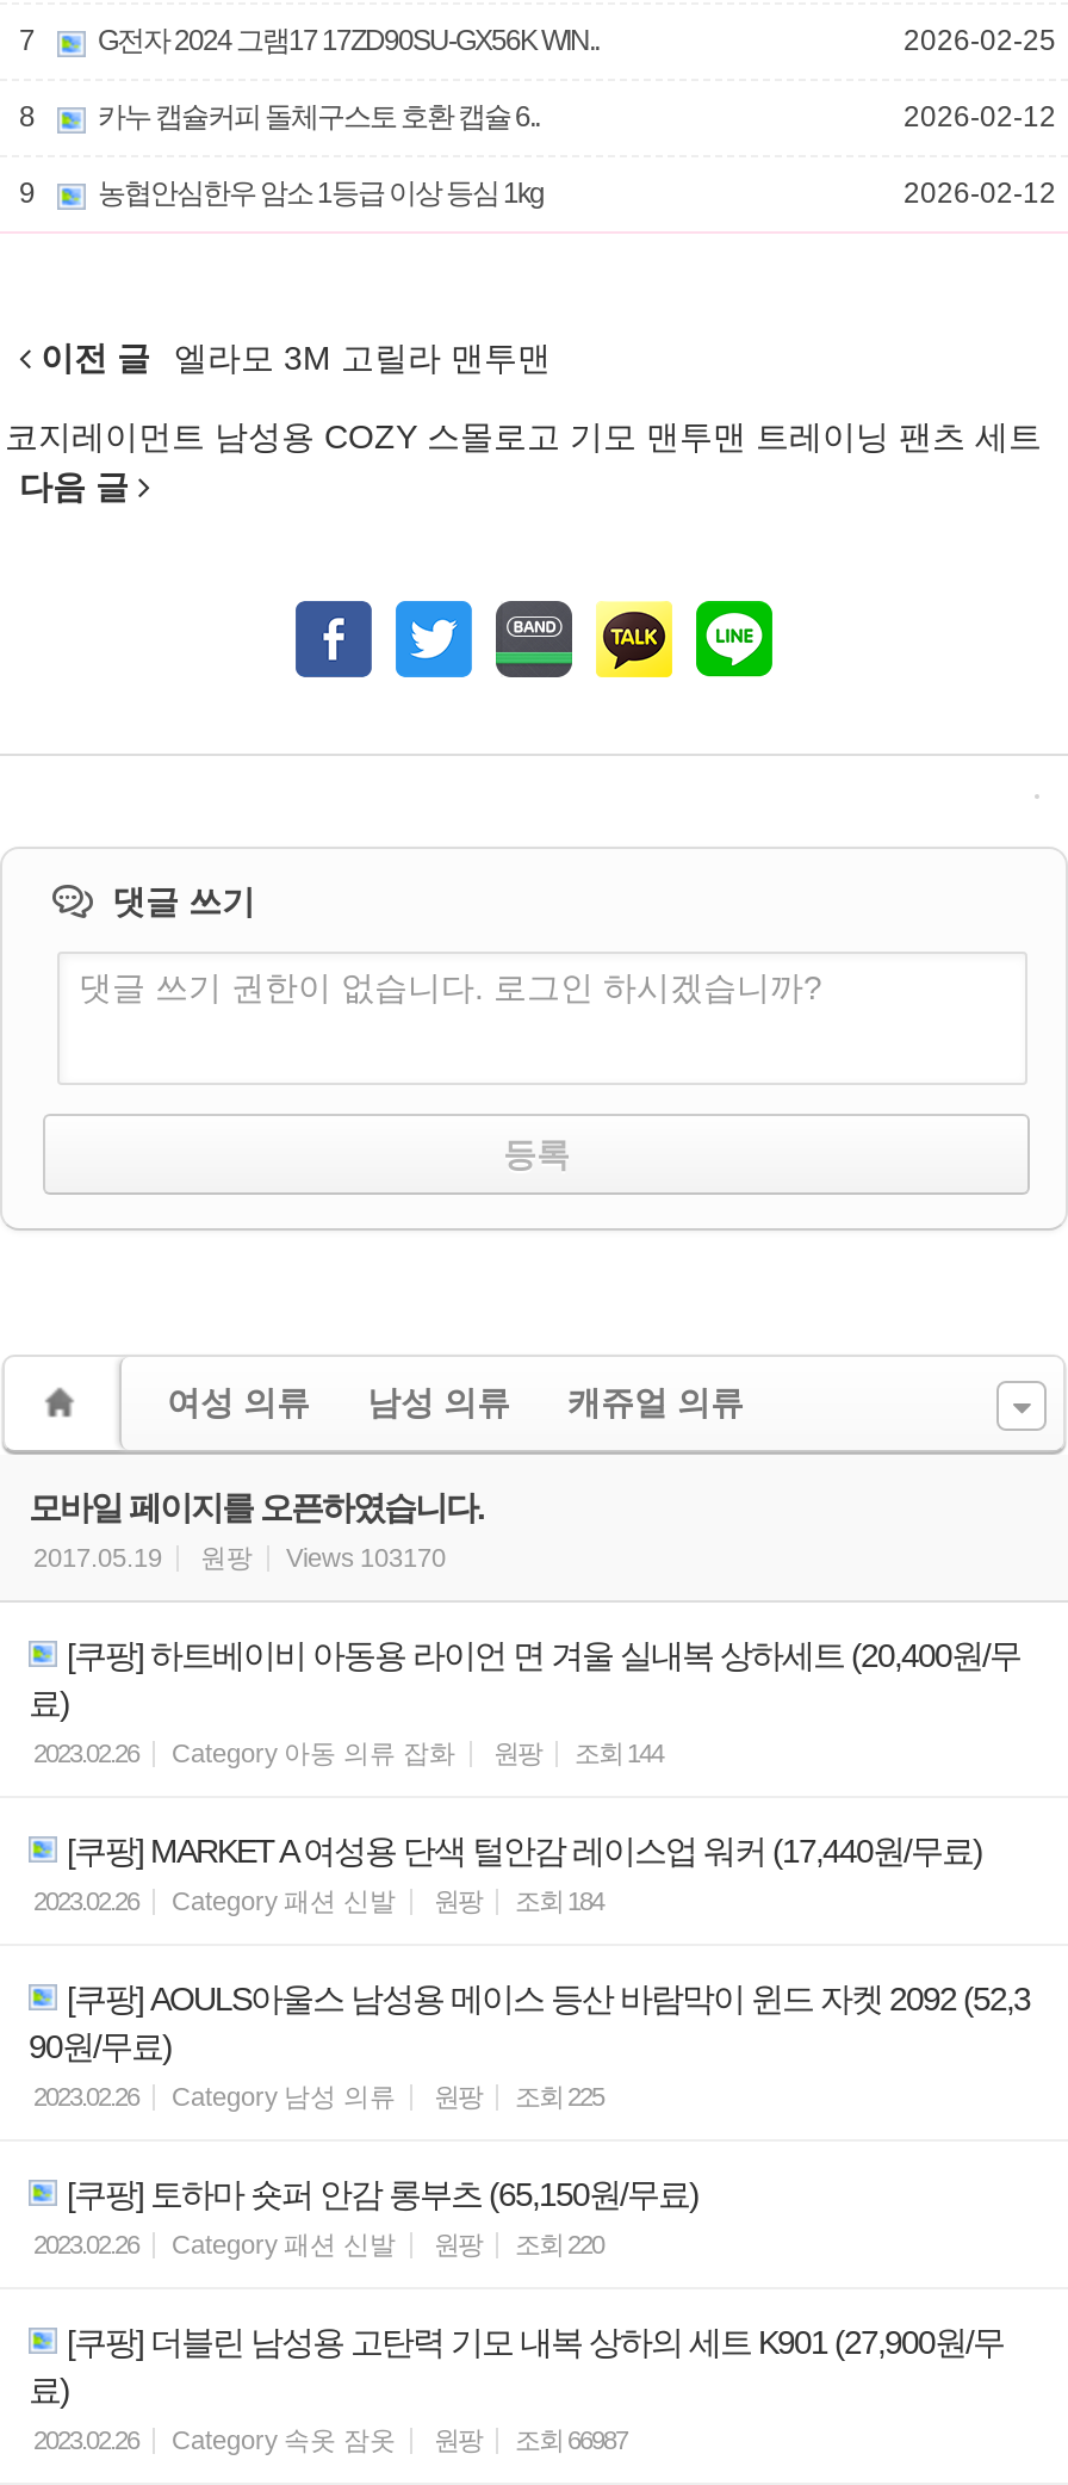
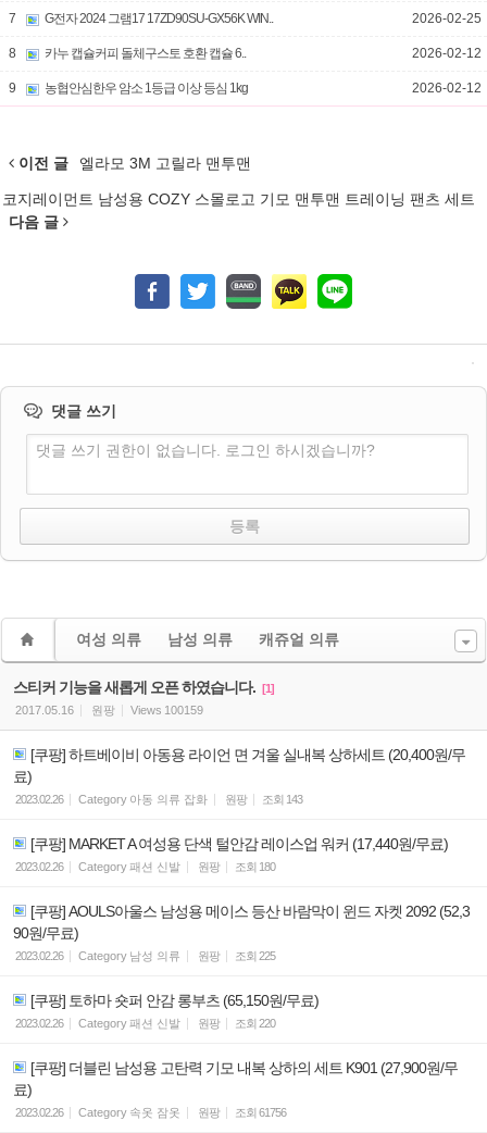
- 모바일 페이지를 오픈하였습니다.
- 2017.05.19
+ 스티커 기능을 새롭게 오픈 하였습니다. [1]
+ 2017.05.16

- Views 103170
+ Views 100159

- 2023.02.26 Category 아동 의류 잡화 원팡 조회 144
+ 2023.02.26 Category 아동 의류 잡화 원팡 조회 143

- 2023.02.26 Category 패션 신발 원팡 조회 184
+ 2023.02.26 Category 패션 신발 원팡 조회 180

- 2023.02.26 Category 속옷 잠옷 원팡 조회 66987
+ 2023.02.26 Category 속옷 잠옷 원팡 조회 61756
